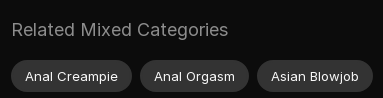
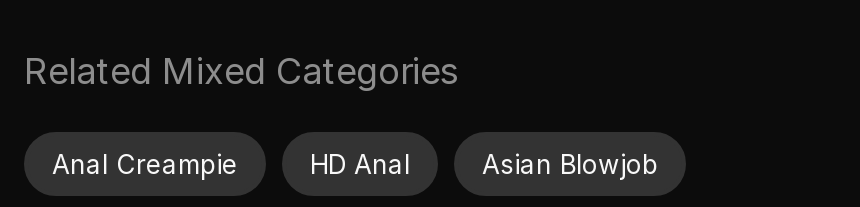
- Anal Orgasm
+ HD Anal
